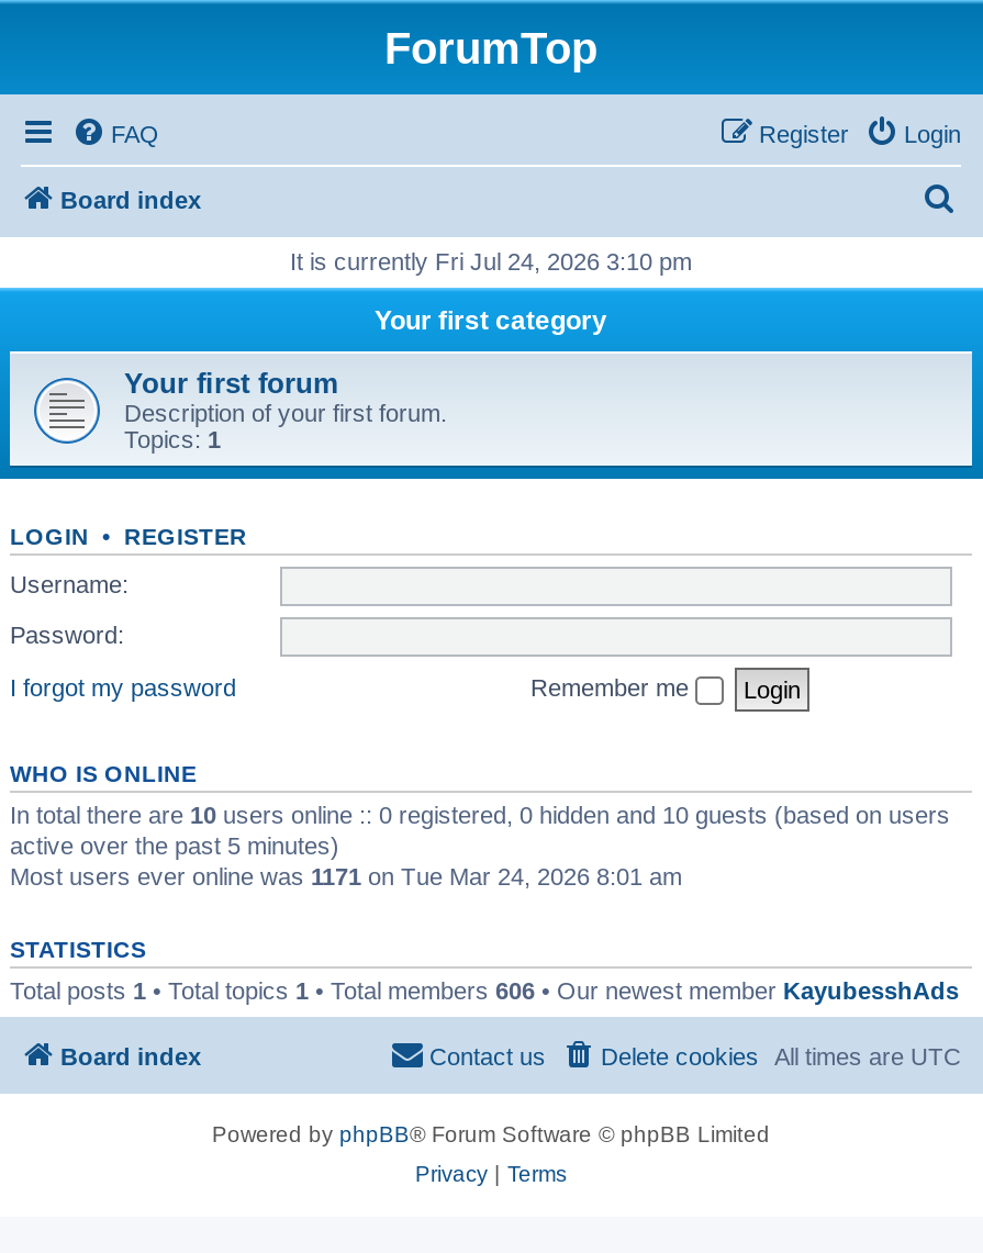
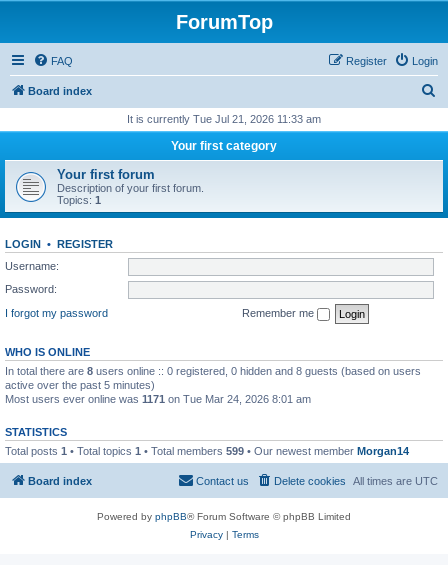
- It is currently Fri Jul 24, 2026 3:10 pm
+ It is currently Tue Jul 21, 2026 11:33 am

- In total there are 10 users online :: 0 registered, 0 hidden and 10 guests (based on users
+ In total there are 8 users online :: 0 registered, 0 hidden and 8 guests (based on users

- Total posts 1 • Total topics 1 • Total members 606 • Our newest member KayubesshAds
+ Total posts 1 • Total topics 1 • Total members 599 • Our newest member Morgan14
